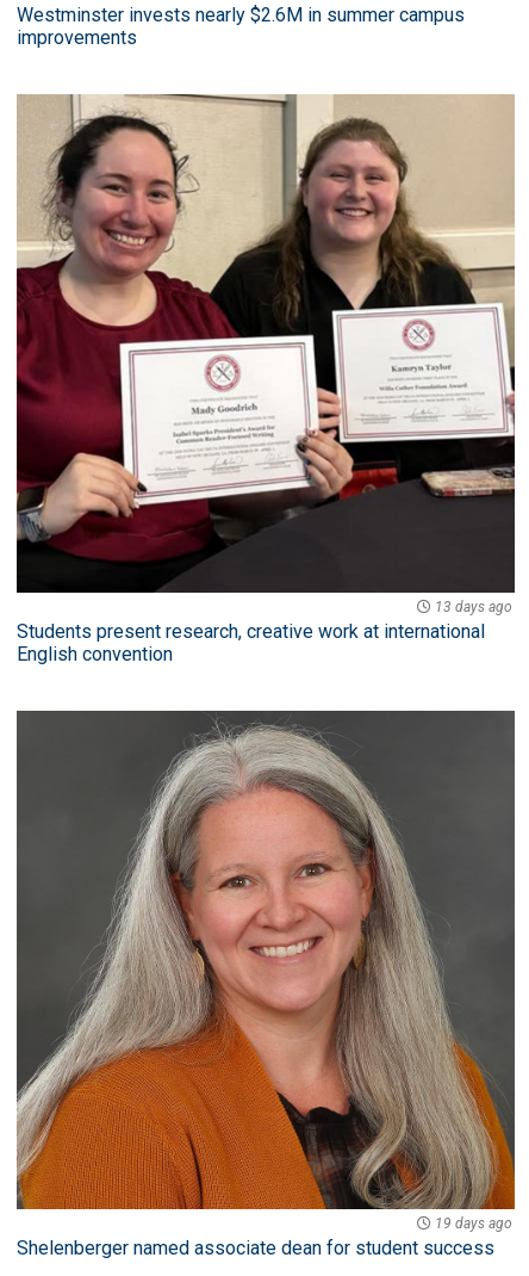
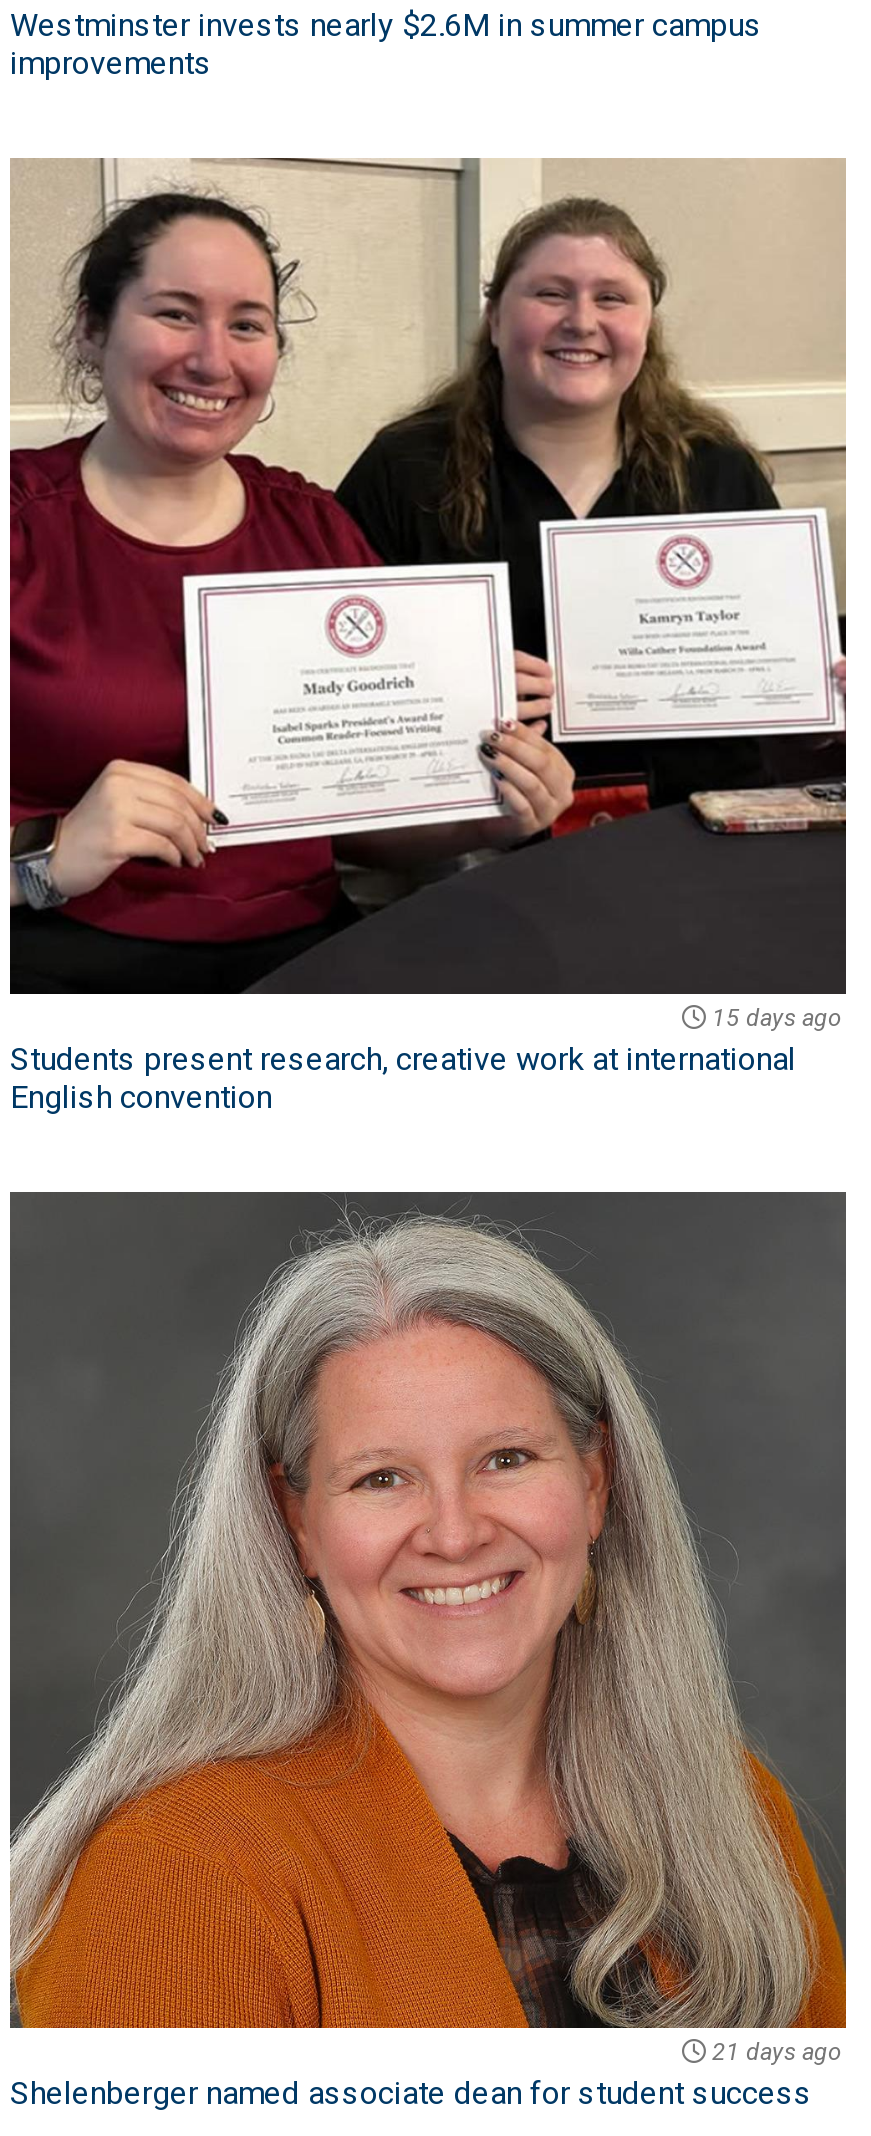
- 13 days ago
+ 15 days ago

- 19 days ago
+ 21 days ago
